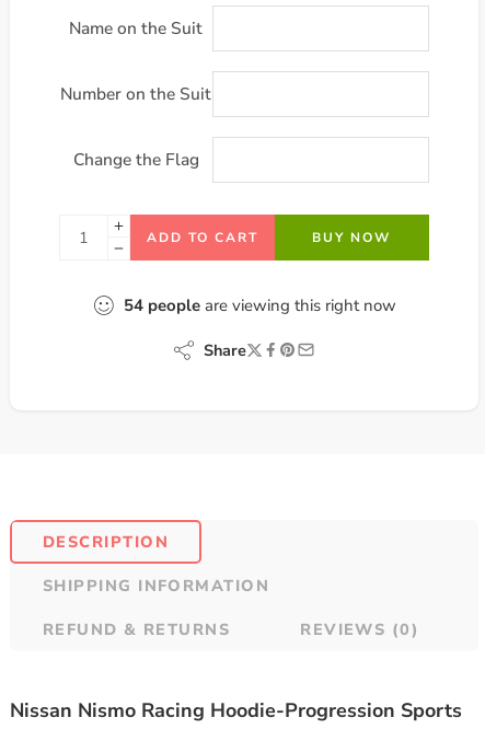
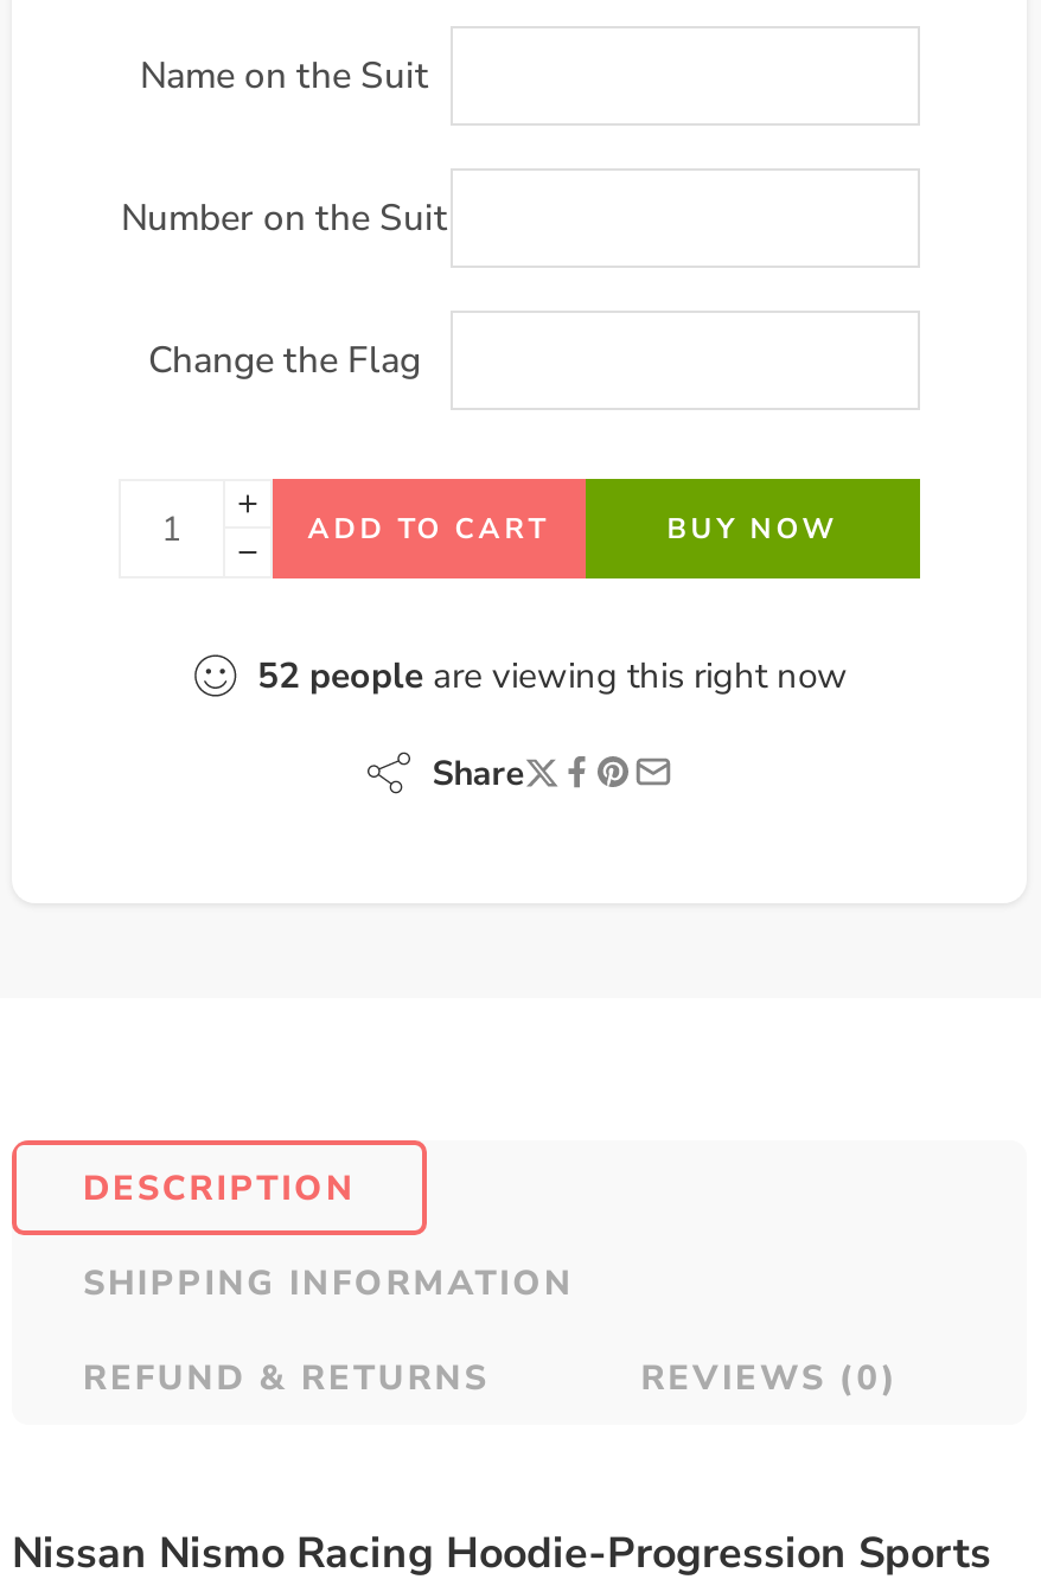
- 54 people are viewing this right now
+ 52 people are viewing this right now
